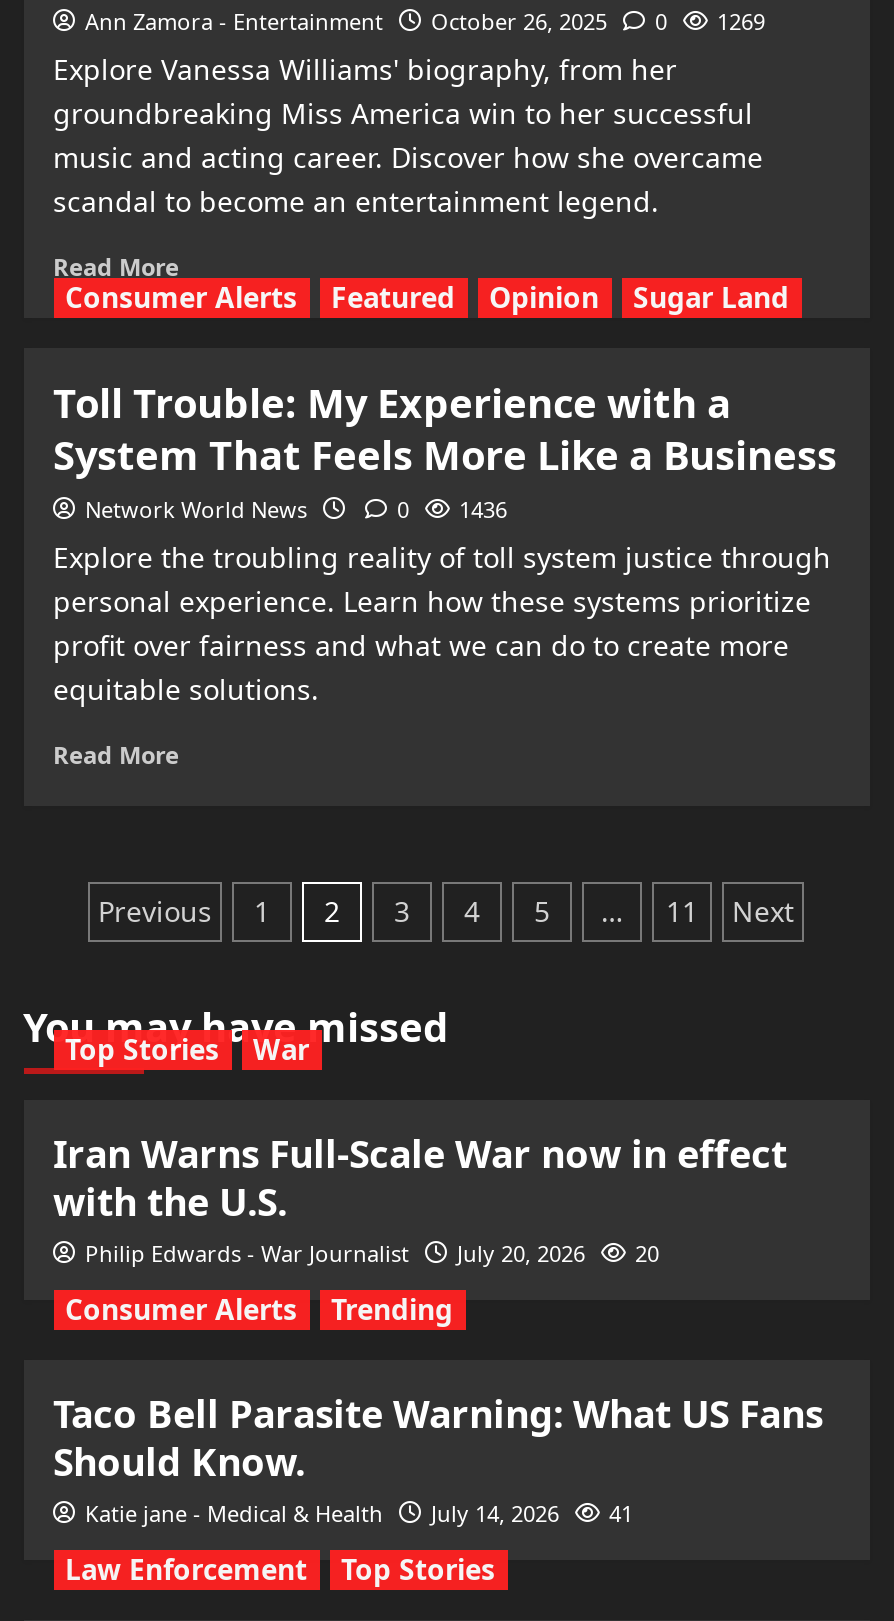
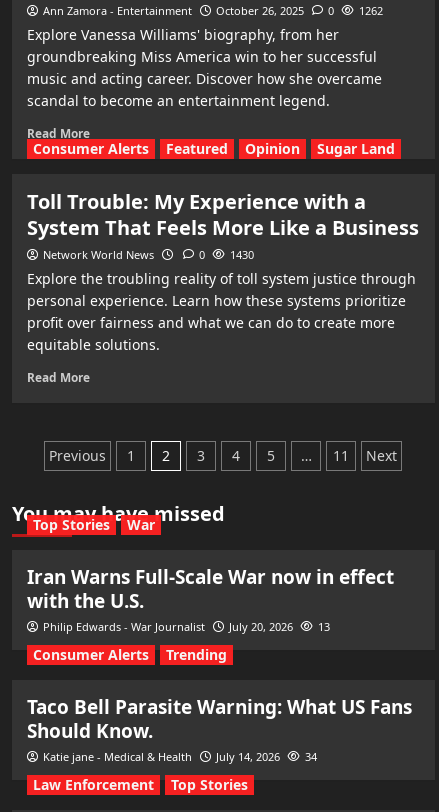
- Ann Zamora - Entertainment October 26, 2025 0 1269
+ Ann Zamora - Entertainment October 26, 2025 0 1262

- 0 1436
+ 0 1430

- Philip Edwards - War Journalist July 20, 2026 20
+ Philip Edwards - War Journalist July 20, 2026 13

- Katie jane - Medical & Health July 14, 2026 41
+ Katie jane - Medical & Health July 14, 2026 34
